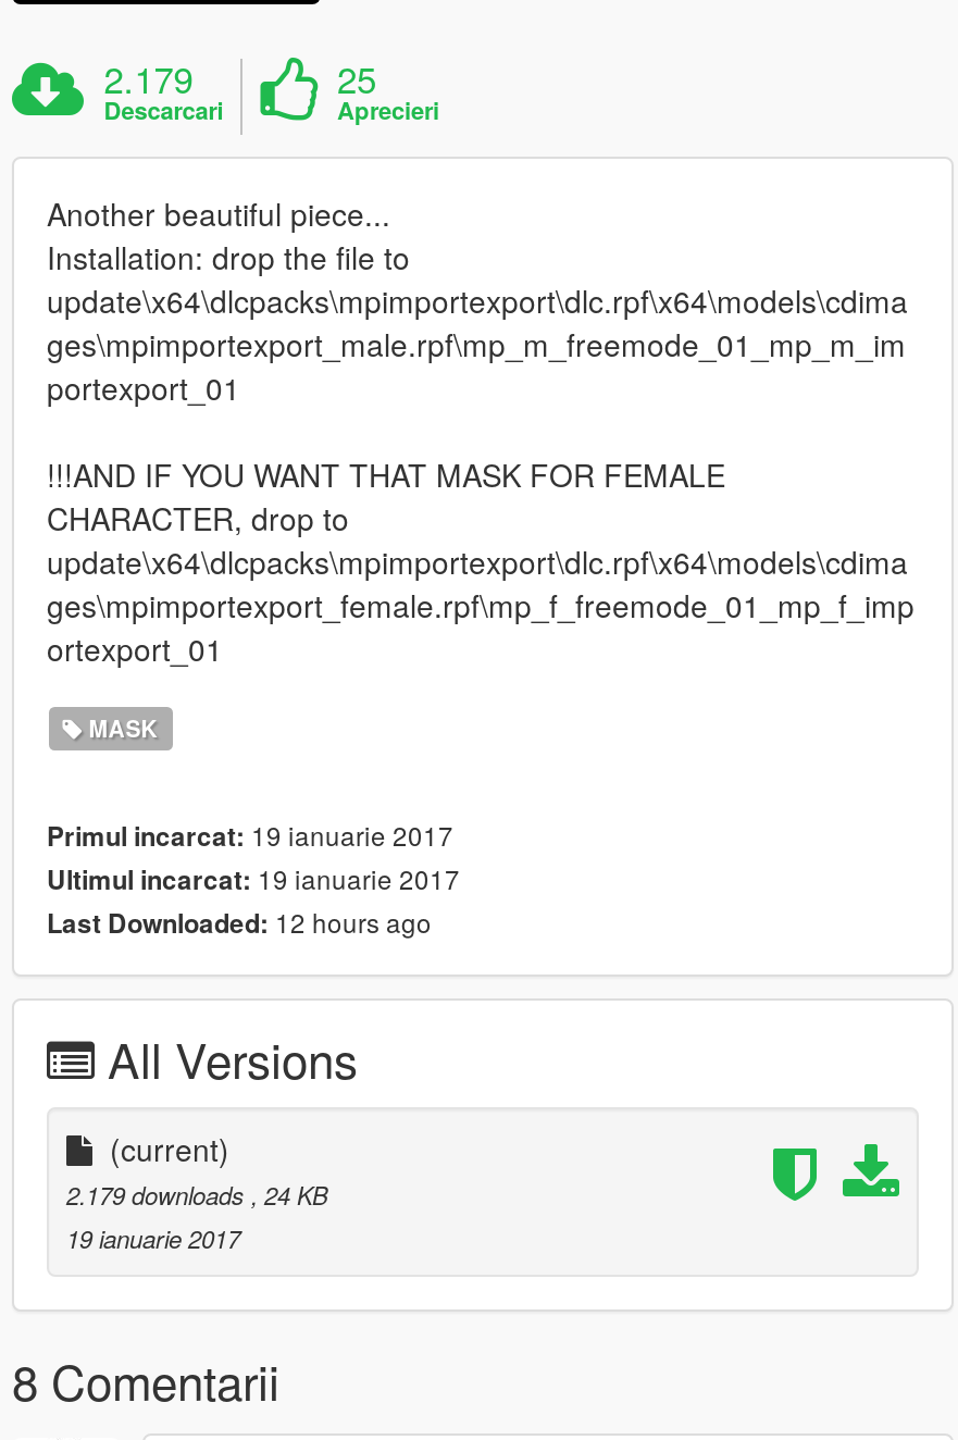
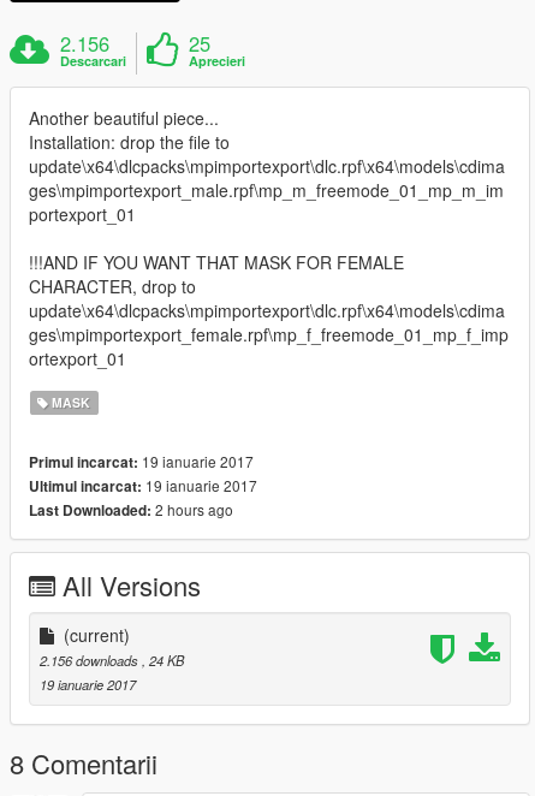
- 2.179
+ 2.156

- Last Downloaded: 12 hours ago
+ Last Downloaded: 2 hours ago

- 2.179 downloads, 24 KB
+ 2.156 downloads, 24 KB
